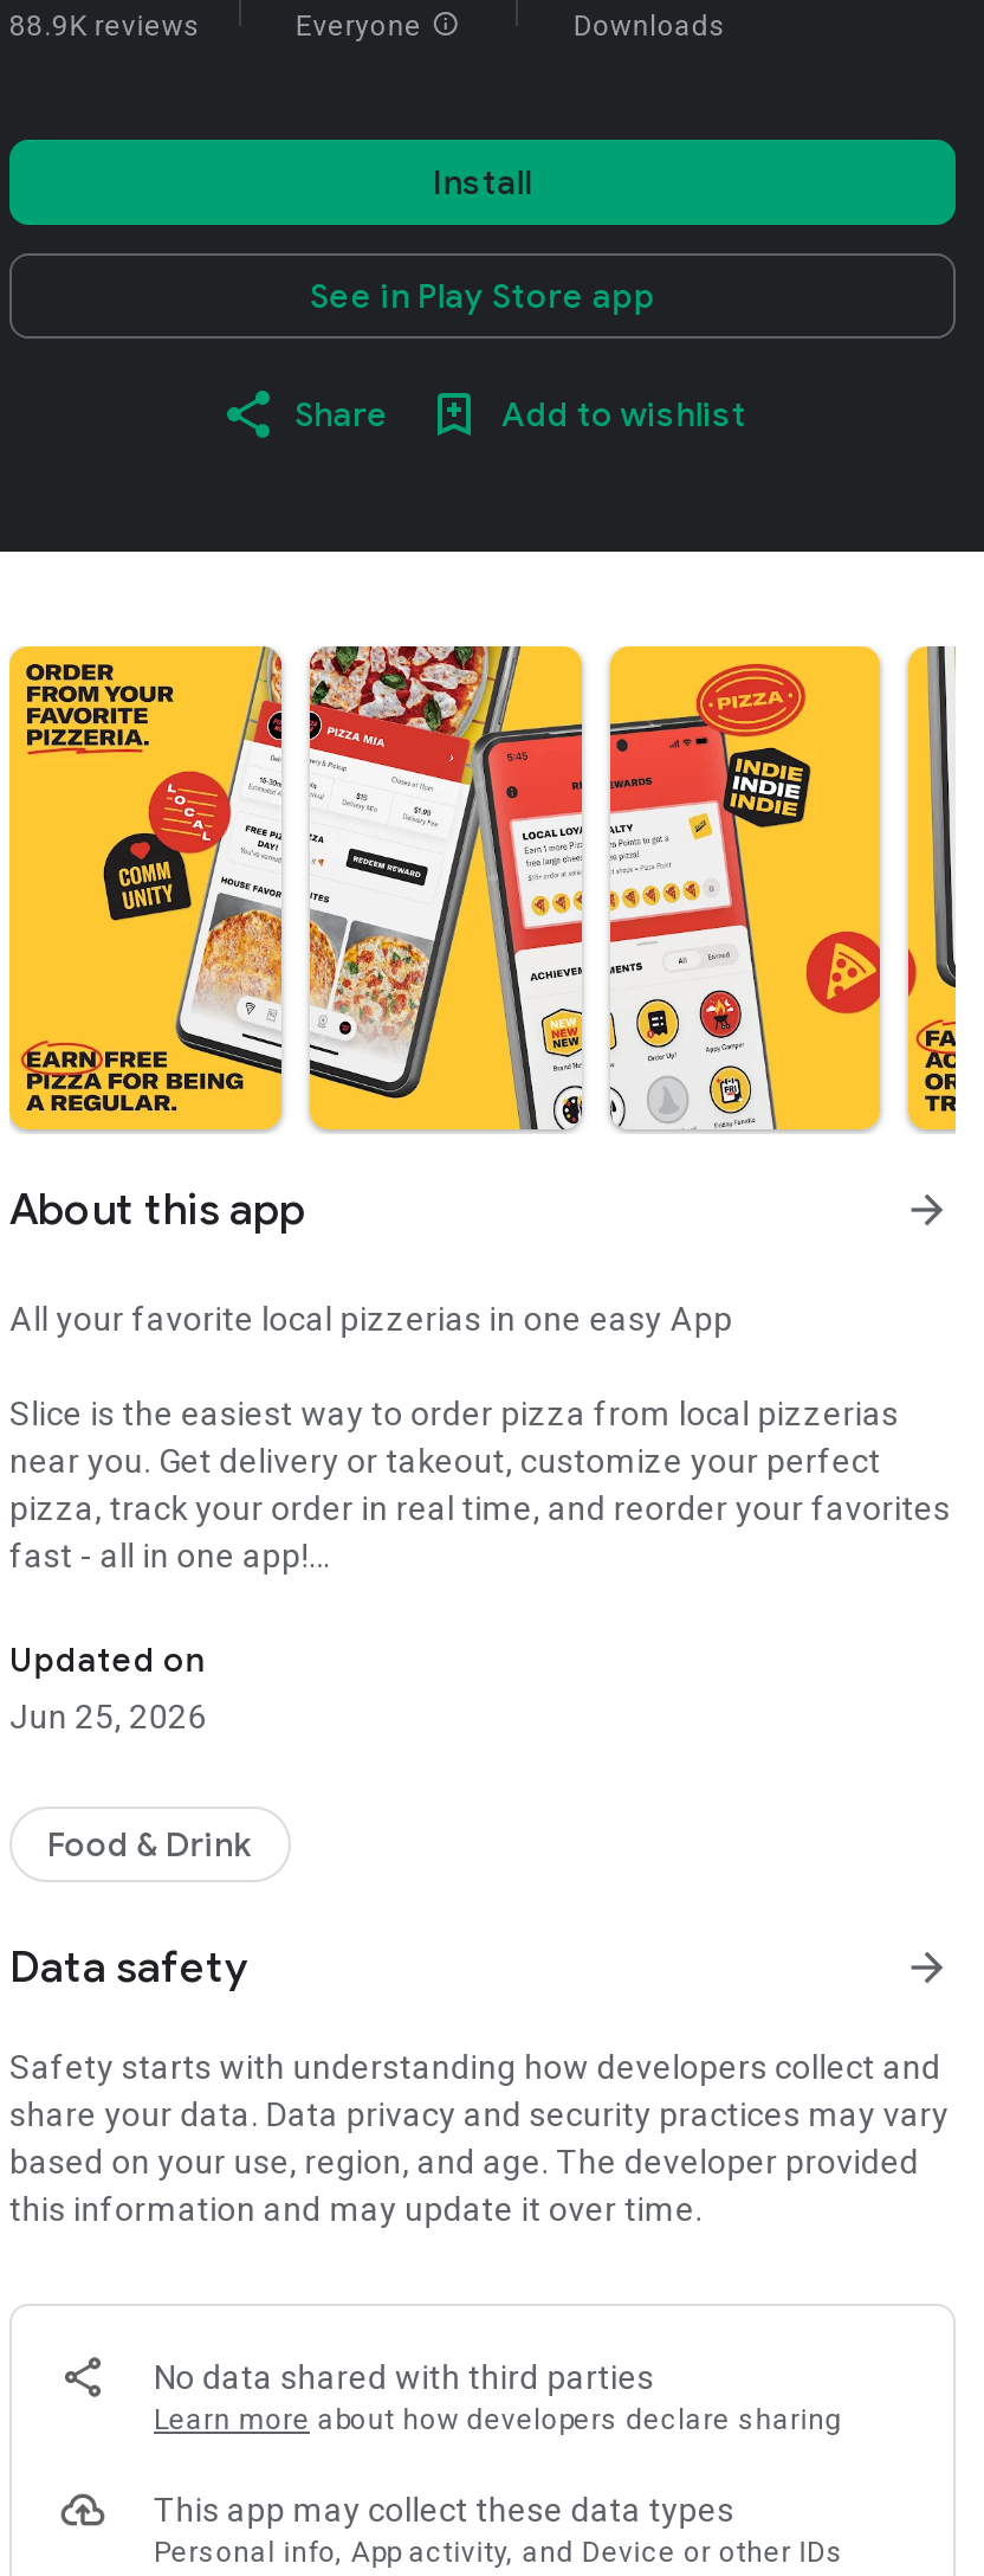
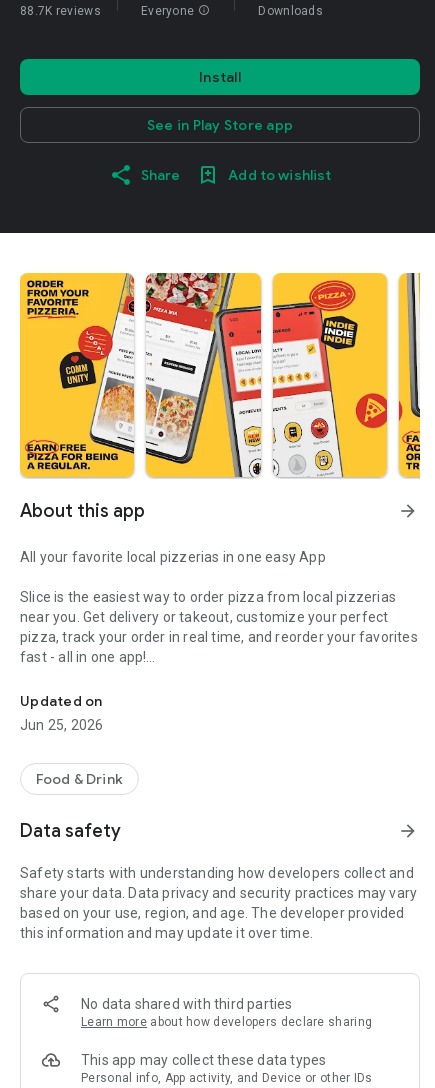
- 88.9K reviews
+ 88.7K reviews
